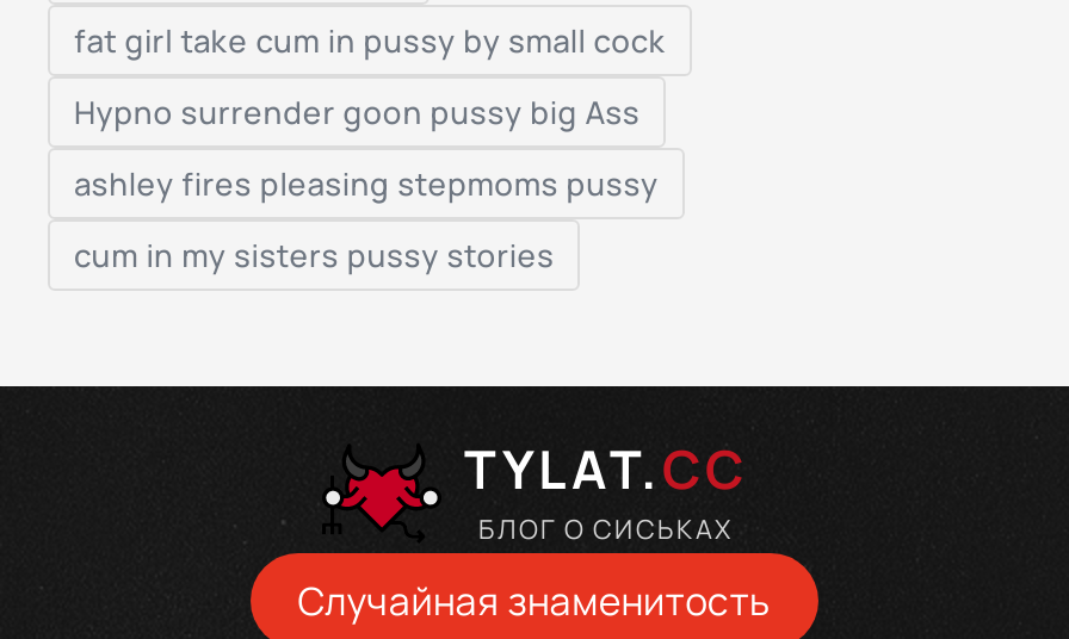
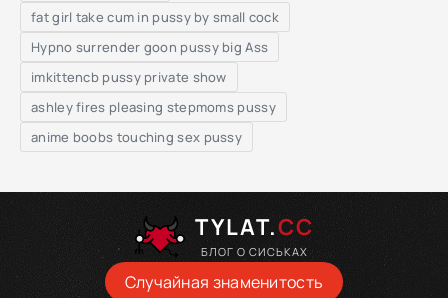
+ imkittencb pussy private show

- cum in my sisters pussy stories
+ anime boobs touching sex pussy
